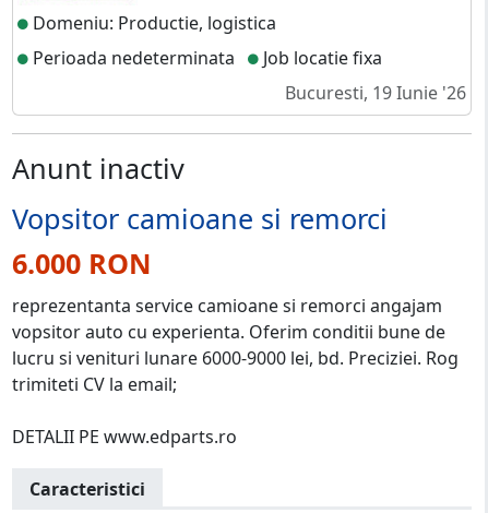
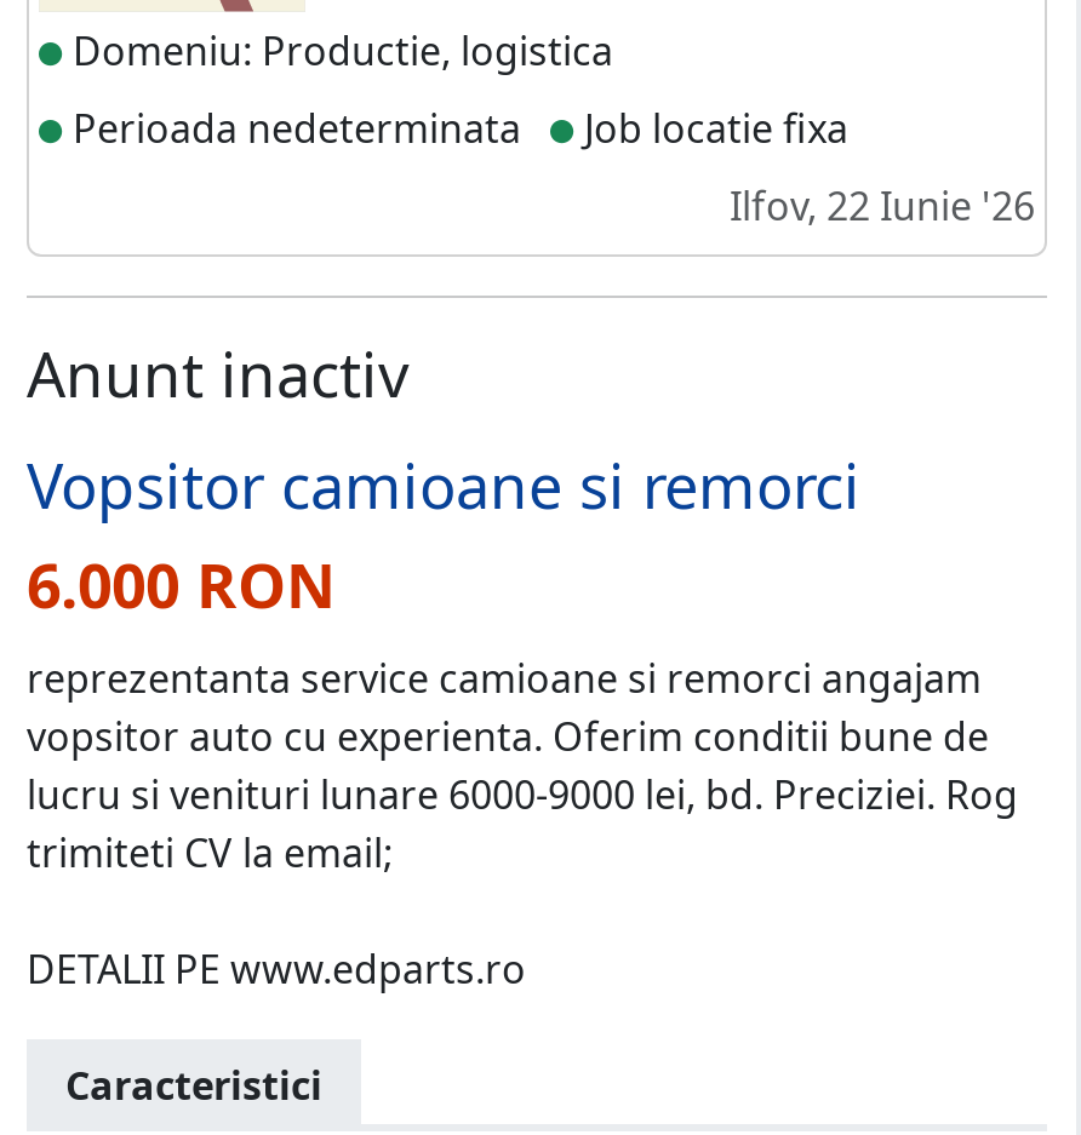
- Bucuresti, 19 Iunie '26
+ Ilfov, 22 Iunie '26
